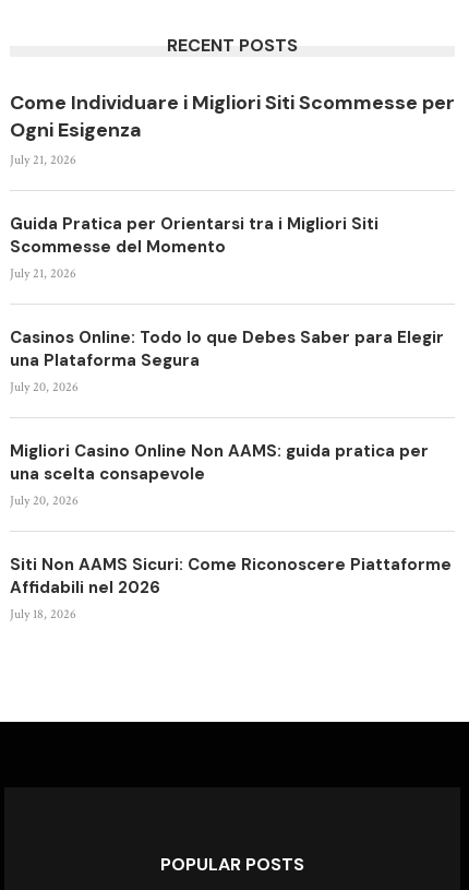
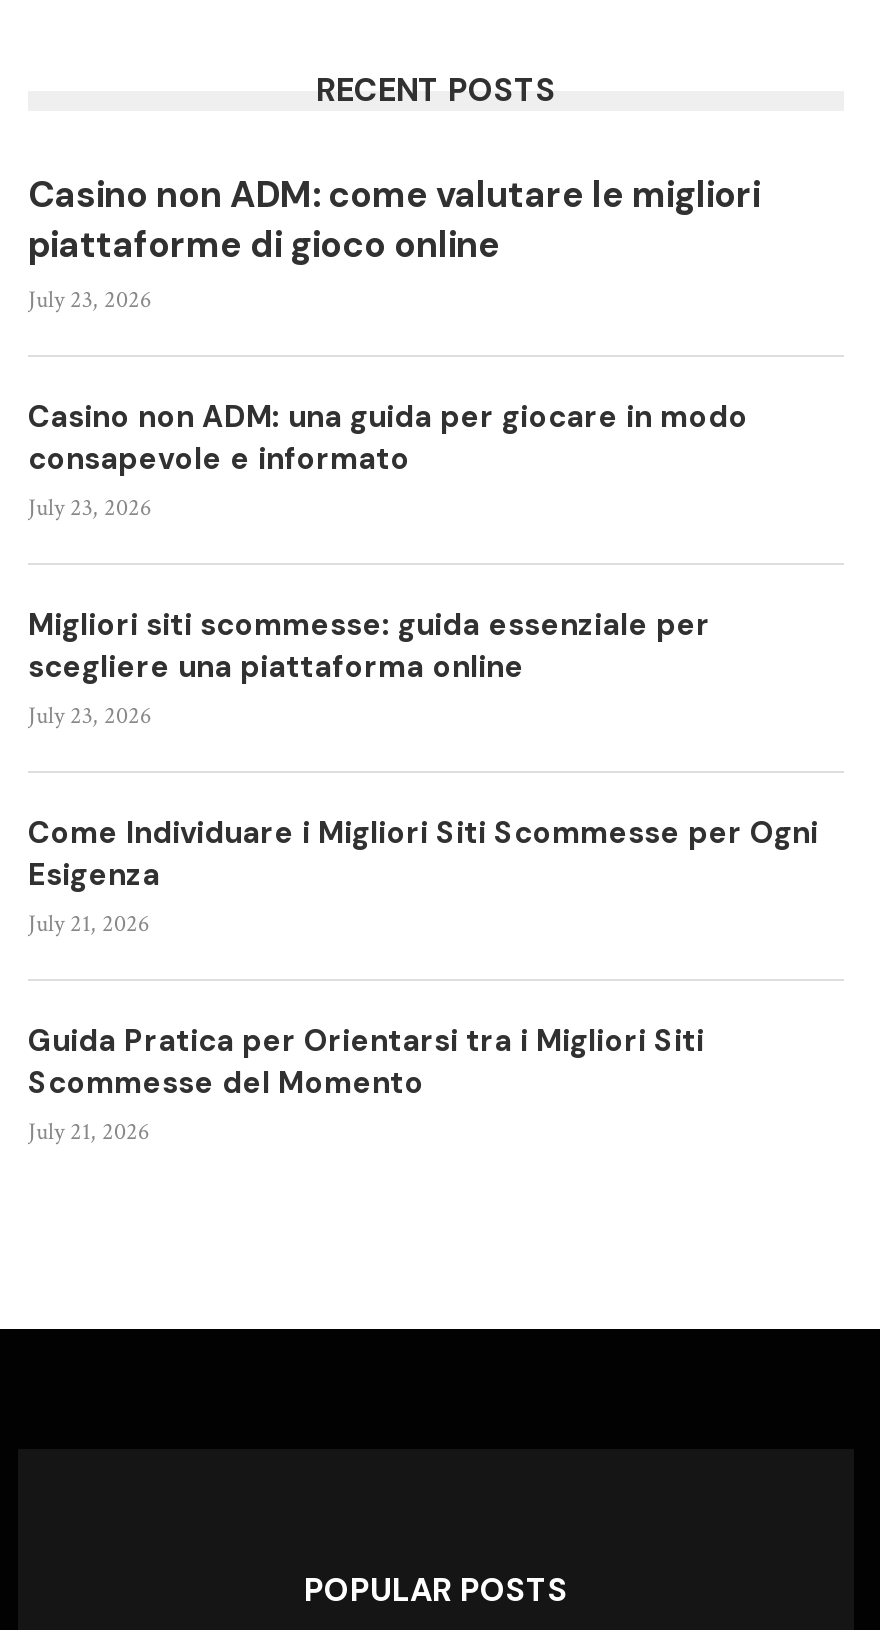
- Come Individuare i Migliori Siti Scommesse per
- Ogni Esigenza
+ Casino non ADM: come valutare le migliori
+ piattaforme di gioco online
+ July 23, 2026
+ Casino non ADM: una guida per giocare in modo
+ consapevole e informato
+ July 23, 2026
+ Migliori siti scommesse: guida essenziale per
+ scegliere una piattaforma online
+ July 23, 2026
+ Come Individuare i Migliori Siti Scommesse per Ogni
+ Esigenza

moved down: July 21, 2026 | Guida Pratica per Orientarsi tra i Migliori Siti | Scommesse del Momento | July 21, 2026

- Casinos Online: Todo lo que Debes Saber para Elegir
- una Plataforma Segura
- July 20, 2026
- Migliori Casino Online Non AAMS: guida pratica per
- una scelta consapevole
- July 20, 2026
- Siti Non AAMS Sicuri: Come Riconoscere Piattaforme
- Affidabili nel 2026
- July 18, 2026
